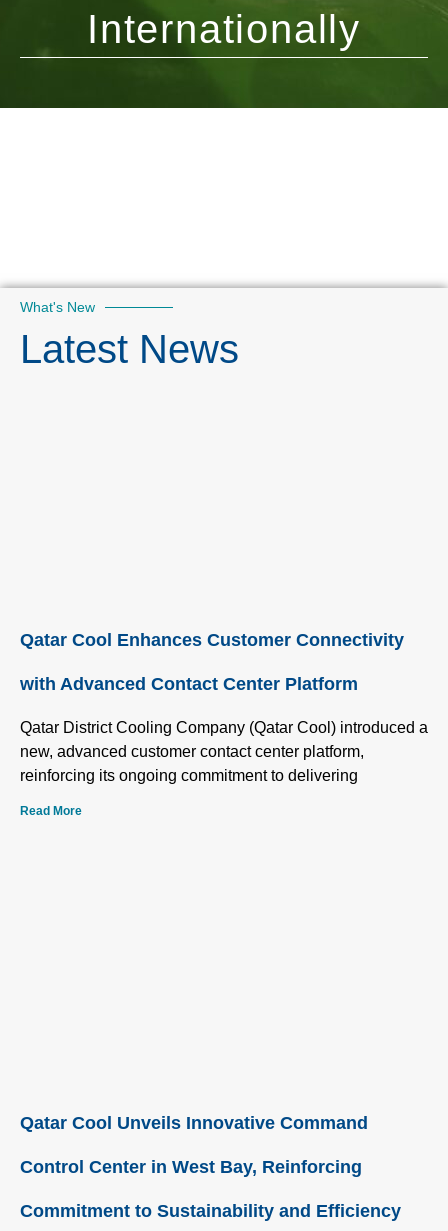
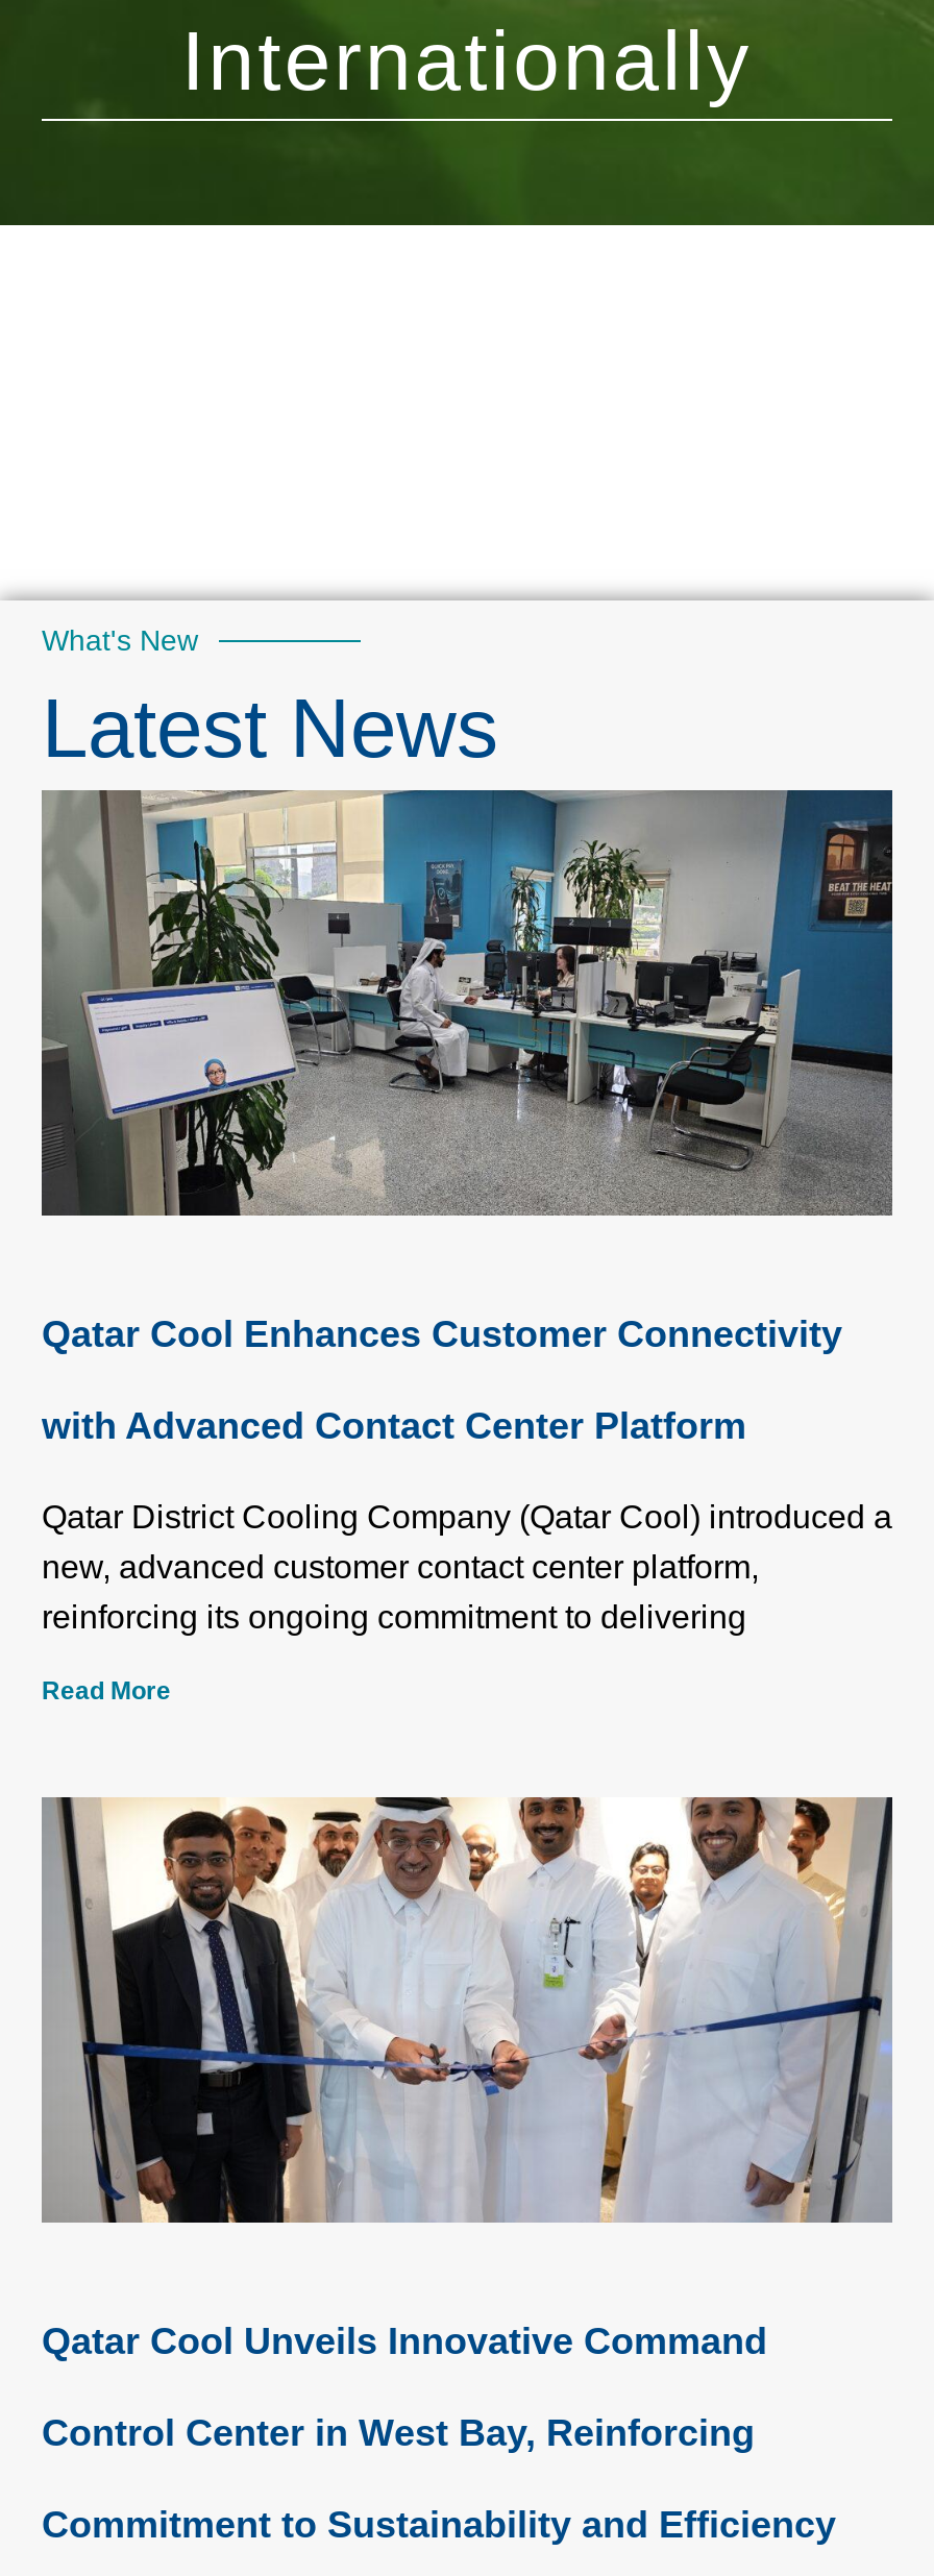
+ [image]

+ [image]
